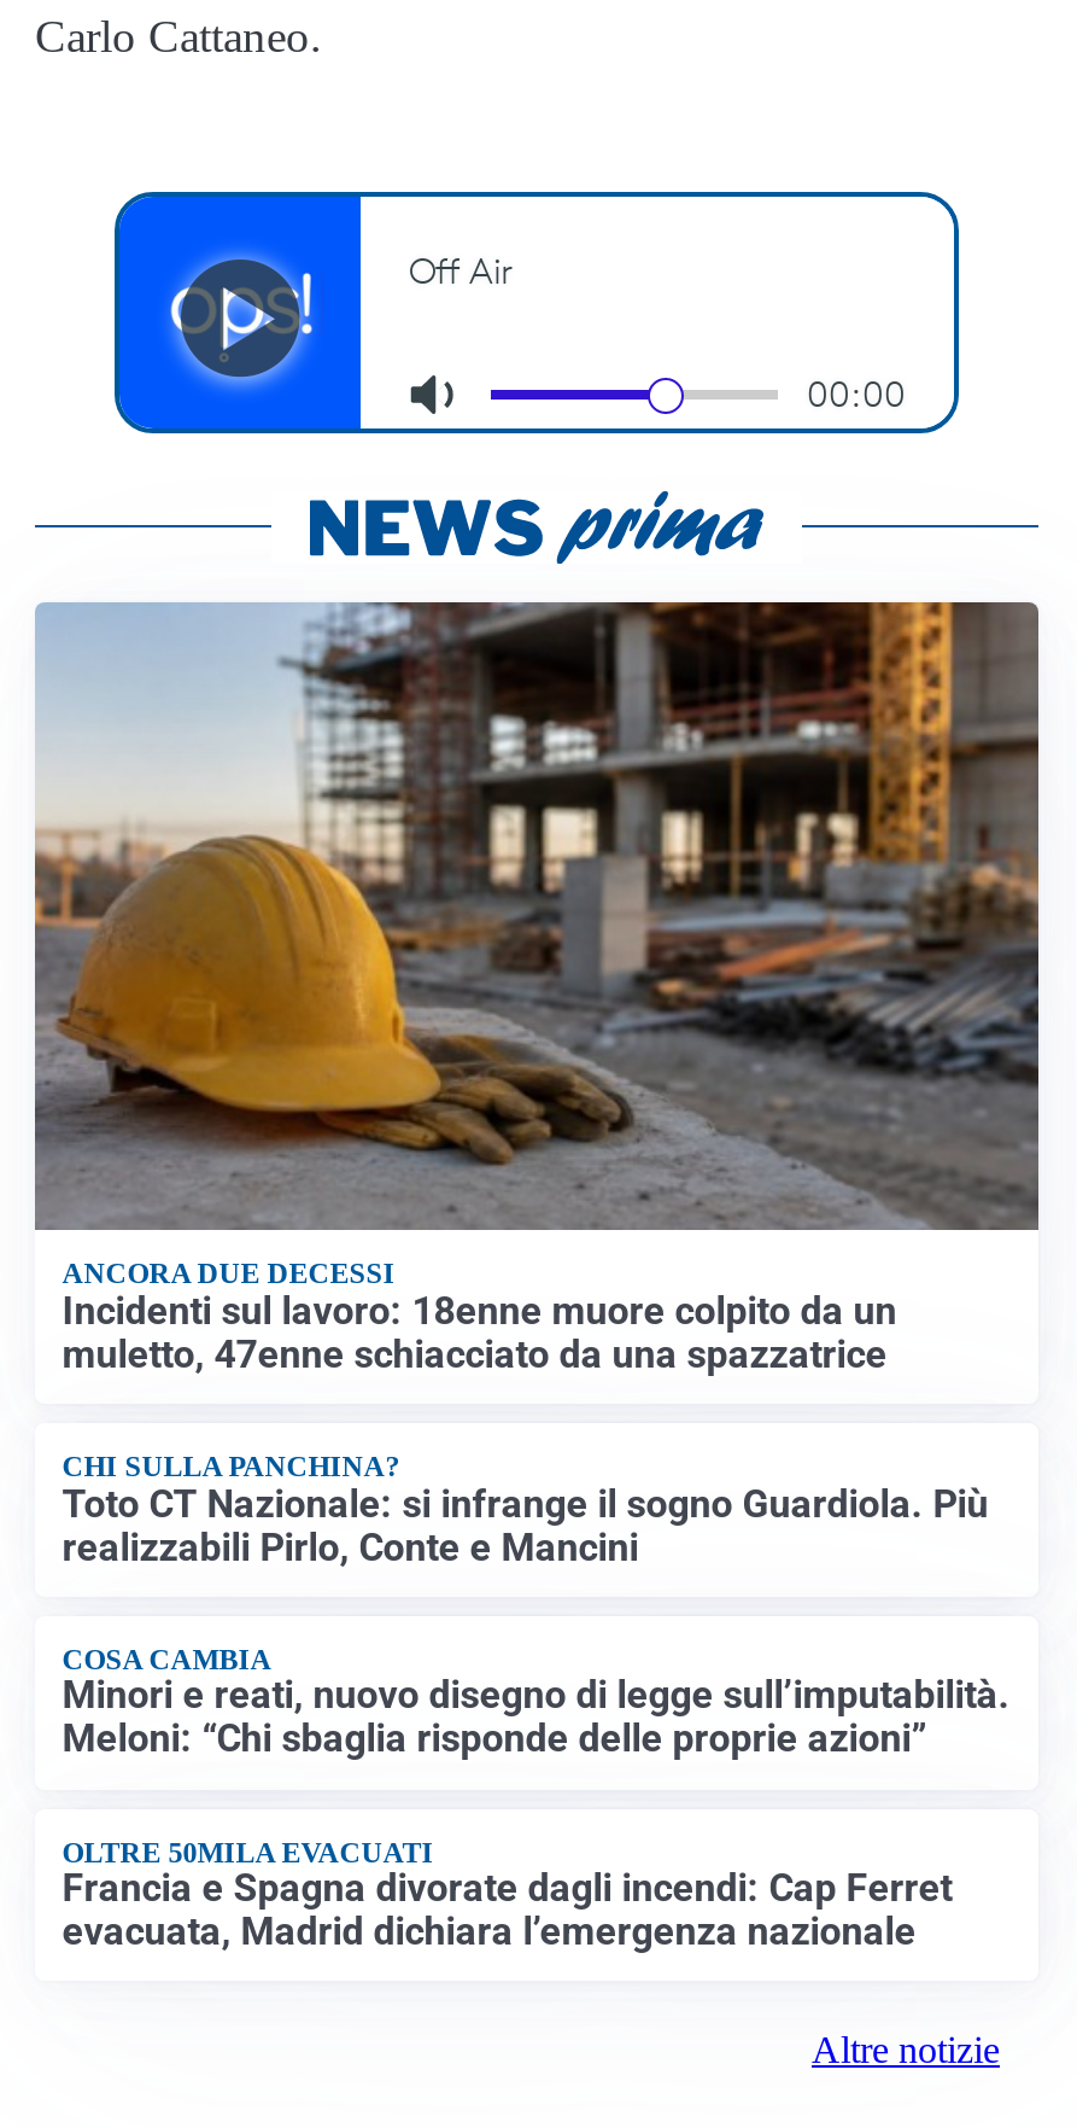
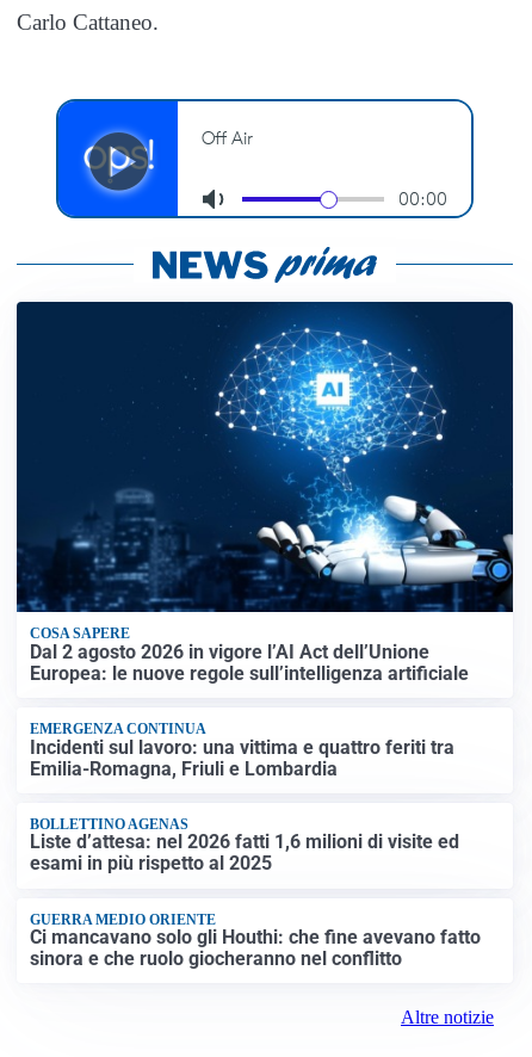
- [image]
- ANCORA DUE DECESSI
- Incidenti sul lavoro: 18enne muore colpito da un
- muletto, 47enne schiacciato da una spazzatrice
+ [image]
+ COSA SAPERE
+ Dal 2 agosto 2026 in vigore l’AI Act dell’Unione
+ Europea: le nuove regole sull’intelligenza artificiale

- CHI SULLA PANCHINA?
- Toto CT Nazionale: si infrange il sogno Guardiola. Più
- realizzabili Pirlo, Conte e Mancini
+ EMERGENZA CONTINUA
+ Incidenti sul lavoro: una vittima e quattro feriti tra
+ Emilia-Romagna, Friuli e Lombardia

- COSA CAMBIA
- Minori e reati, nuovo disegno di legge sull’imputabilità.
- Meloni: “Chi sbaglia risponde delle proprie azioni”
+ BOLLETTINO AGENAS
+ Liste d’attesa: nel 2026 fatti 1,6 milioni di visite ed
+ esami in più rispetto al 2025

- OLTRE 50MILA EVACUATI
- Francia e Spagna divorate dagli incendi: Cap Ferret
- evacuata, Madrid dichiara l’emergenza nazionale
+ GUERRA MEDIO ORIENTE
+ Ci mancavano solo gli Houthi: che fine avevano fatto
+ sinora e che ruolo giocheranno nel conflitto
